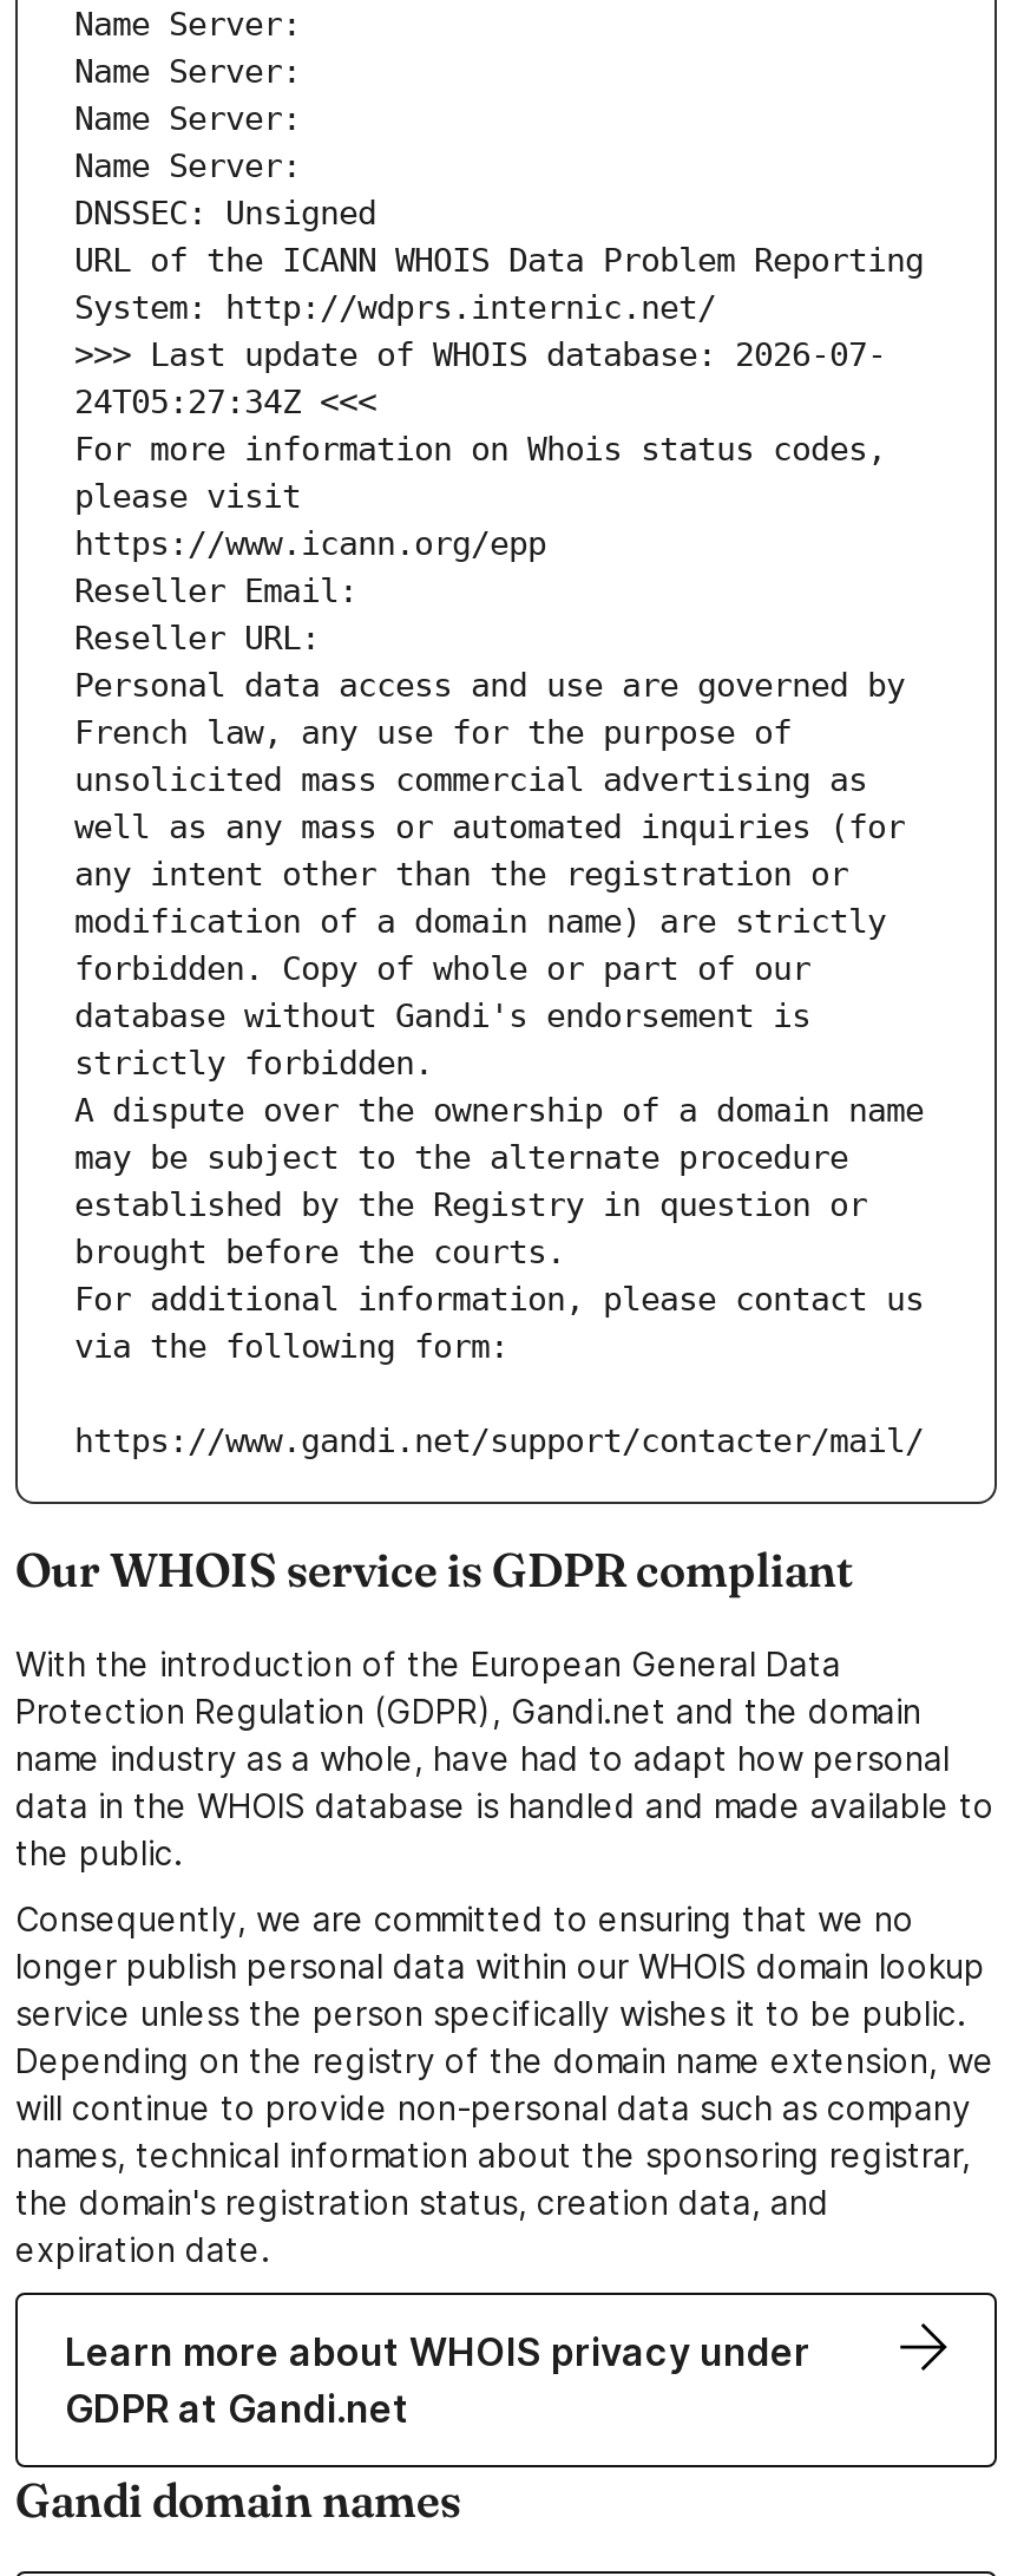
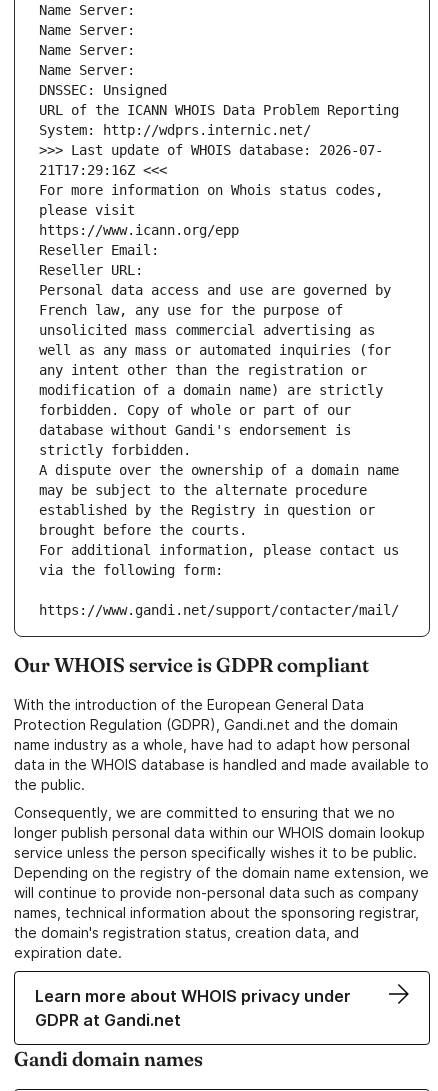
- 24T05:27:34Z <<<
+ 21T17:29:16Z <<<
